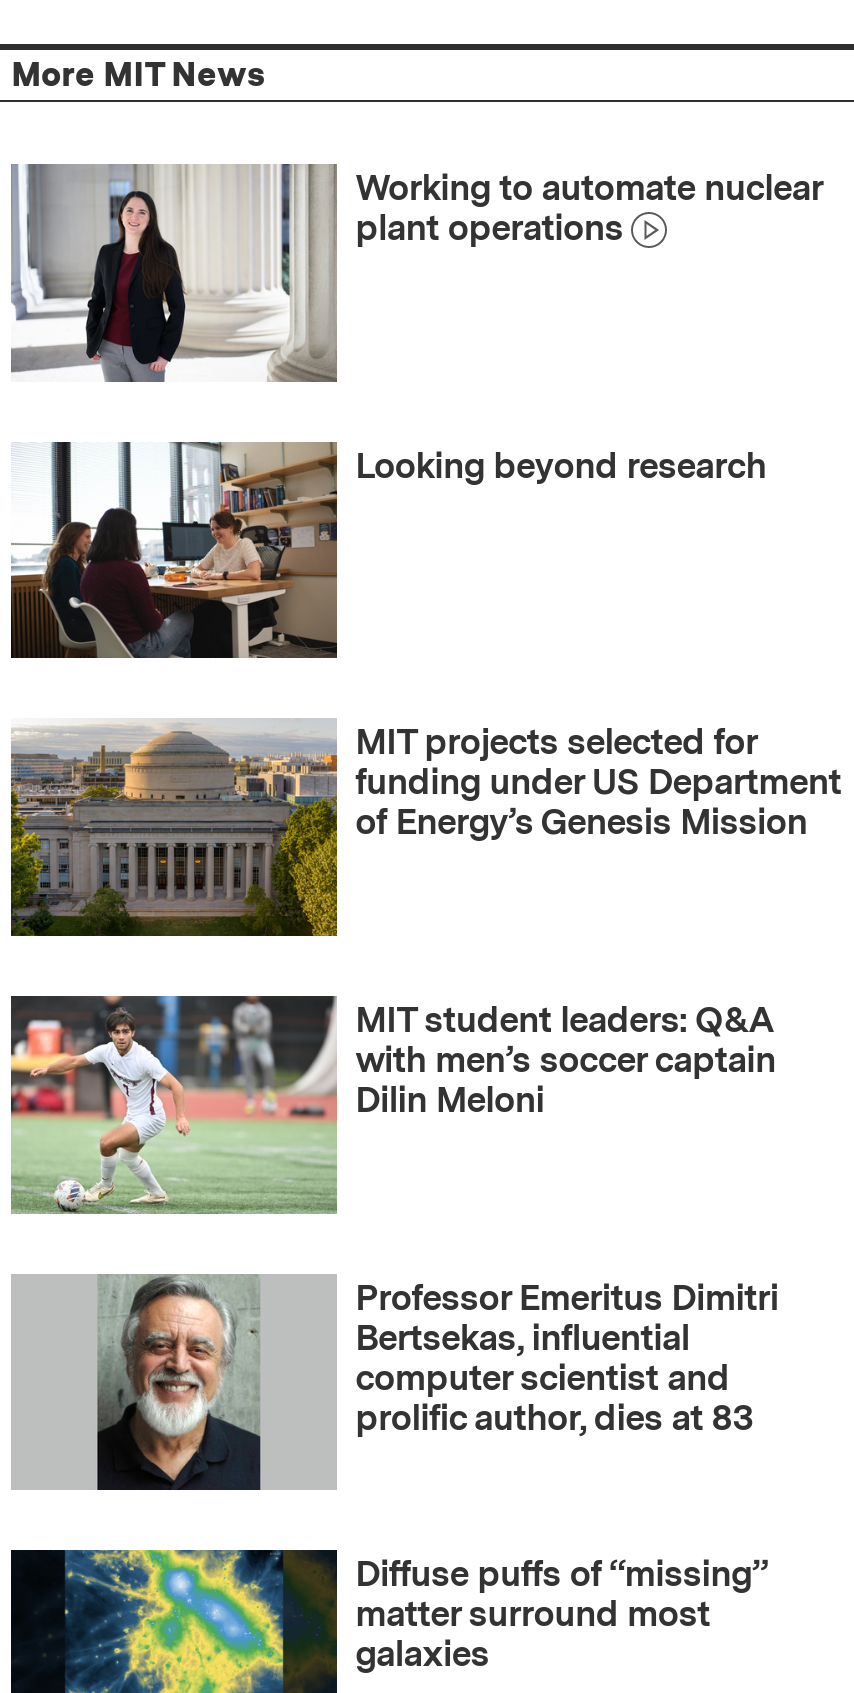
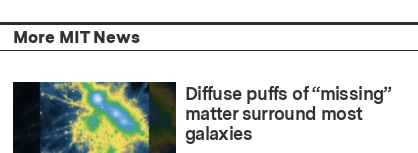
- [image]
- Working to automate nuclear
- plant operations

- [image]
- Looking beyond research

- [image]
- MIT projects selected for
- funding under US Department
- of Energy’s Genesis Mission

- [image]
- MIT student leaders: Q&A
- with men’s soccer captain
- Dilin Meloni

- [image]
- Professor Emeritus Dimitri
- Bertsekas, influential
- computer scientist and
- prolific author, dies at 83
